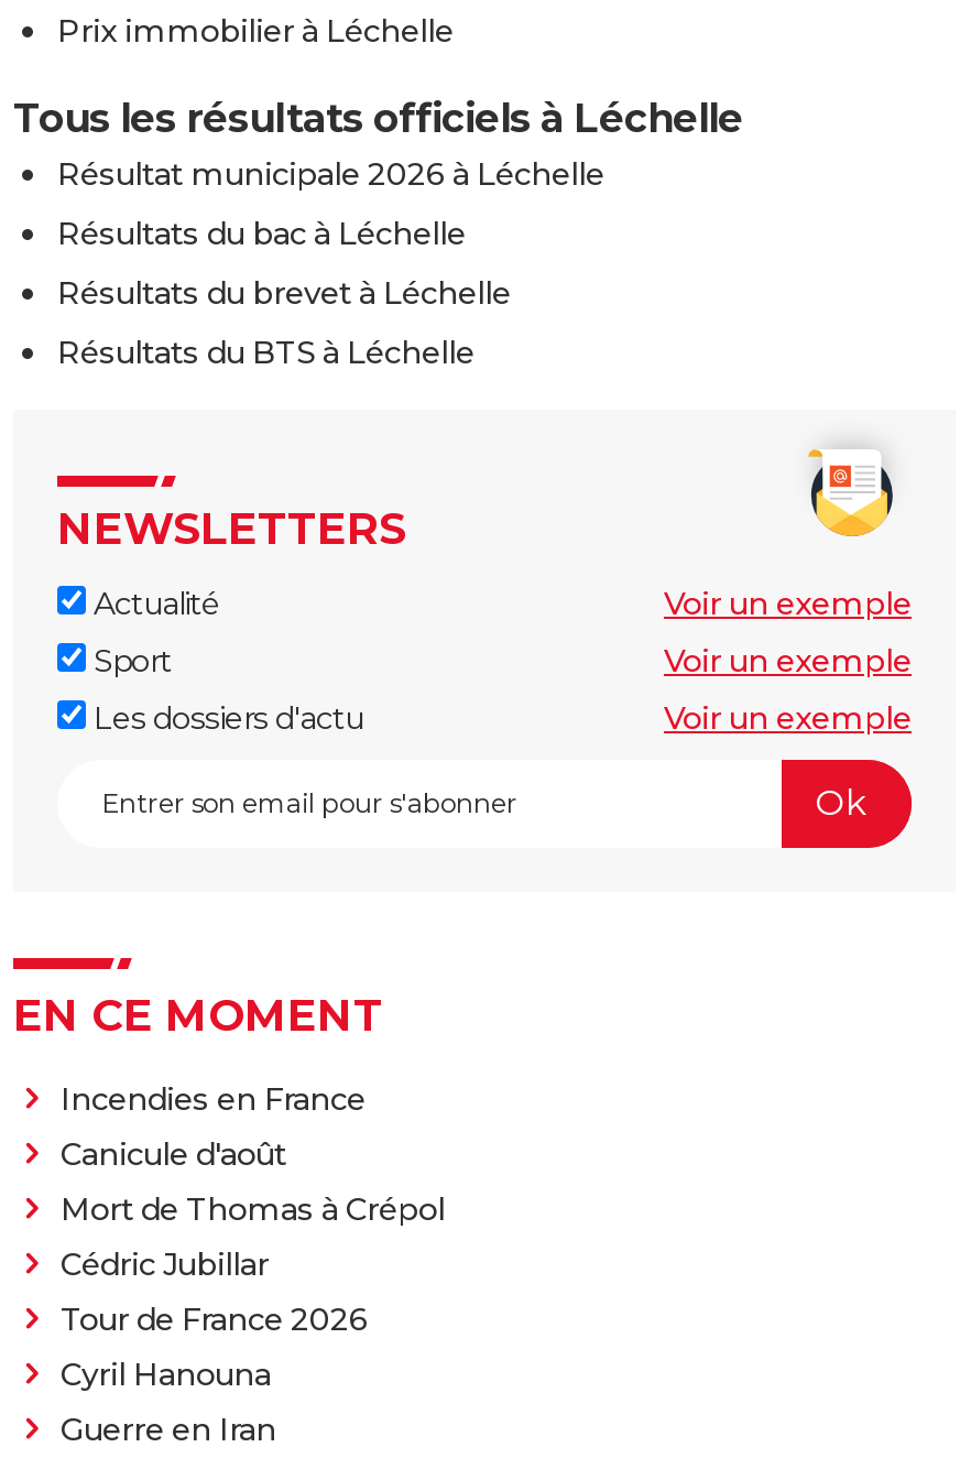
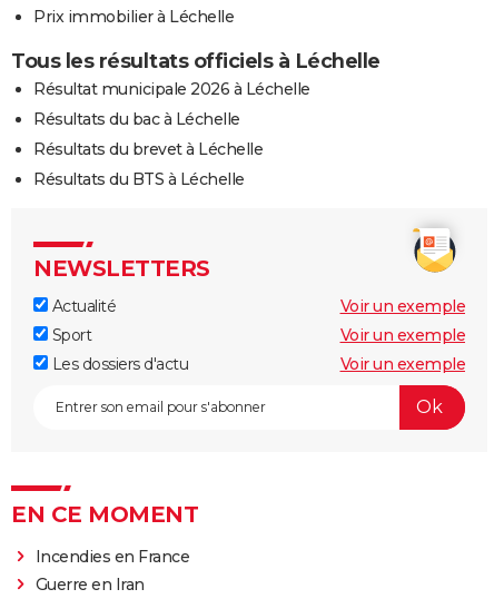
- Canicule d'août
- Mort de Thomas à Crépol
- Cédric Jubillar
- Tour de France 2026
- Cyril Hanouna
